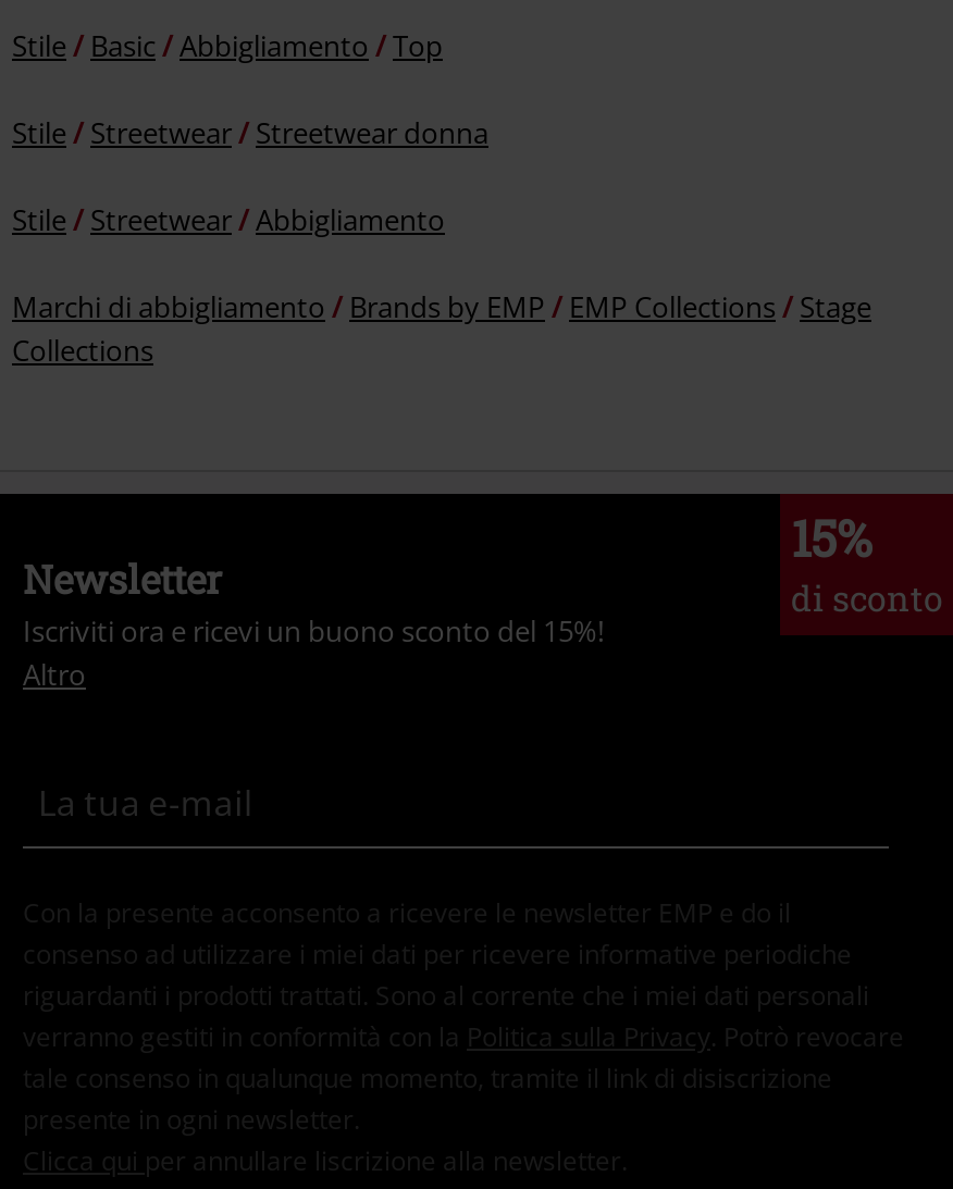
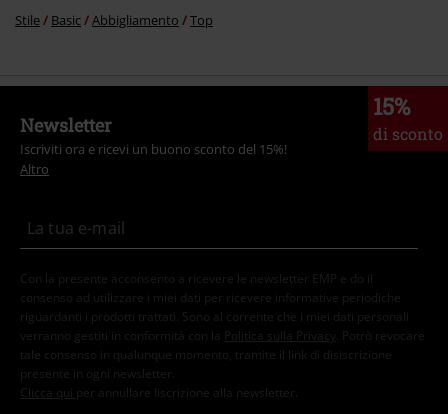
- Stile
- Streetwear
- Streetwear donna
- Stile
- Streetwear
- Abbigliamento
- Marchi di abbigliamento
- Brands by EMP
- EMP Collections
- Stage
- Collections
